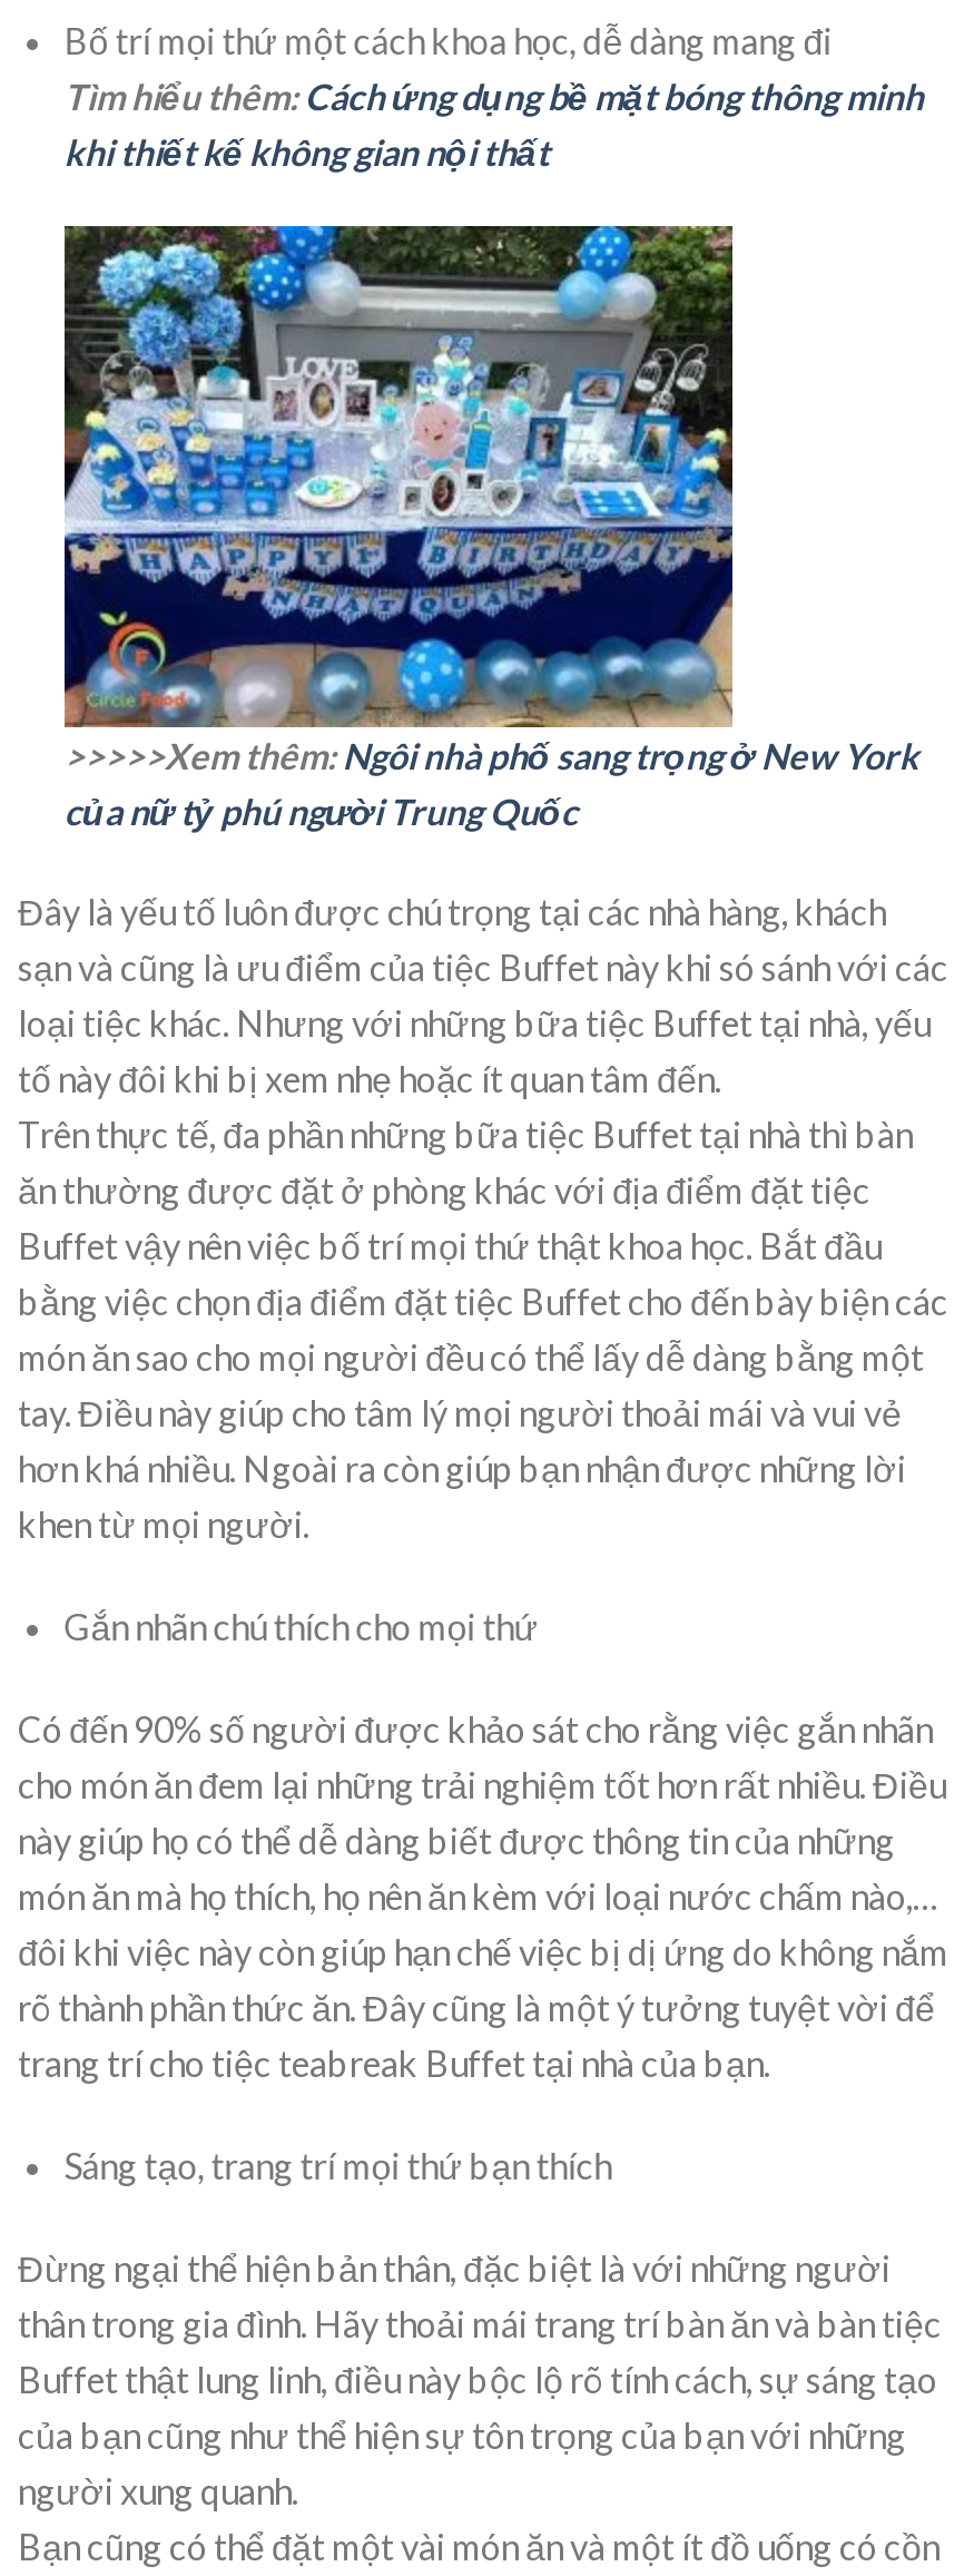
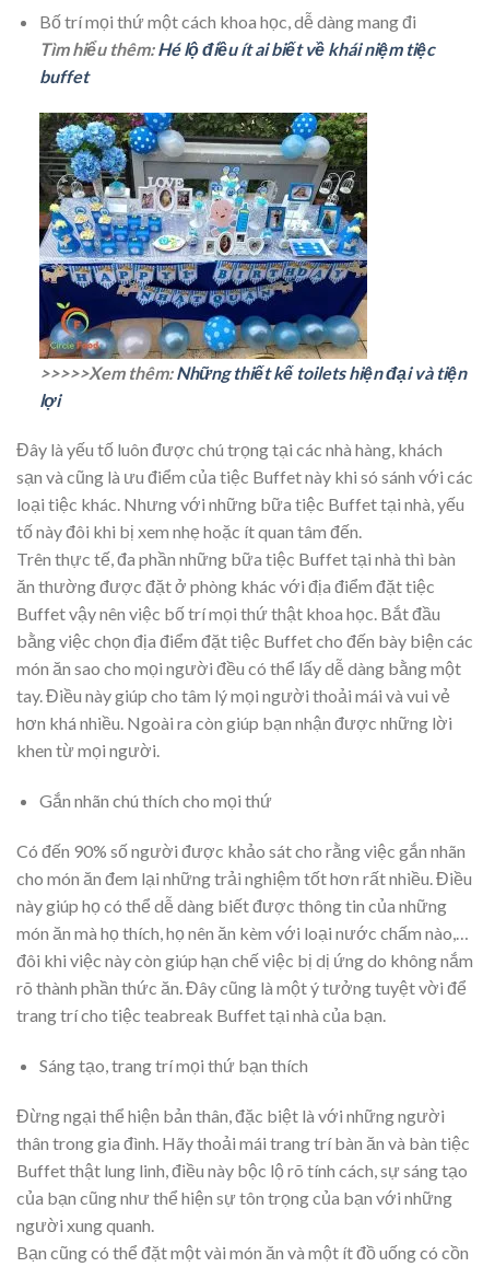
- Tìm hiểu thêm: Cách ứng dụng bề mặt bóng thông minh
- khi thiết kế không gian nội thất
+ Tìm hiểu thêm: Hé lộ điều ít ai biết về khái niệm tiệc
+ buffet

- >>>>>Xem thêm: Ngôi nhà phố sang trọng ở New York
- của nữ tỷ phú người Trung Quốc
+ >>>>>Xem thêm: Những thiết kế toilets hiện đại và tiện
+ lợi
